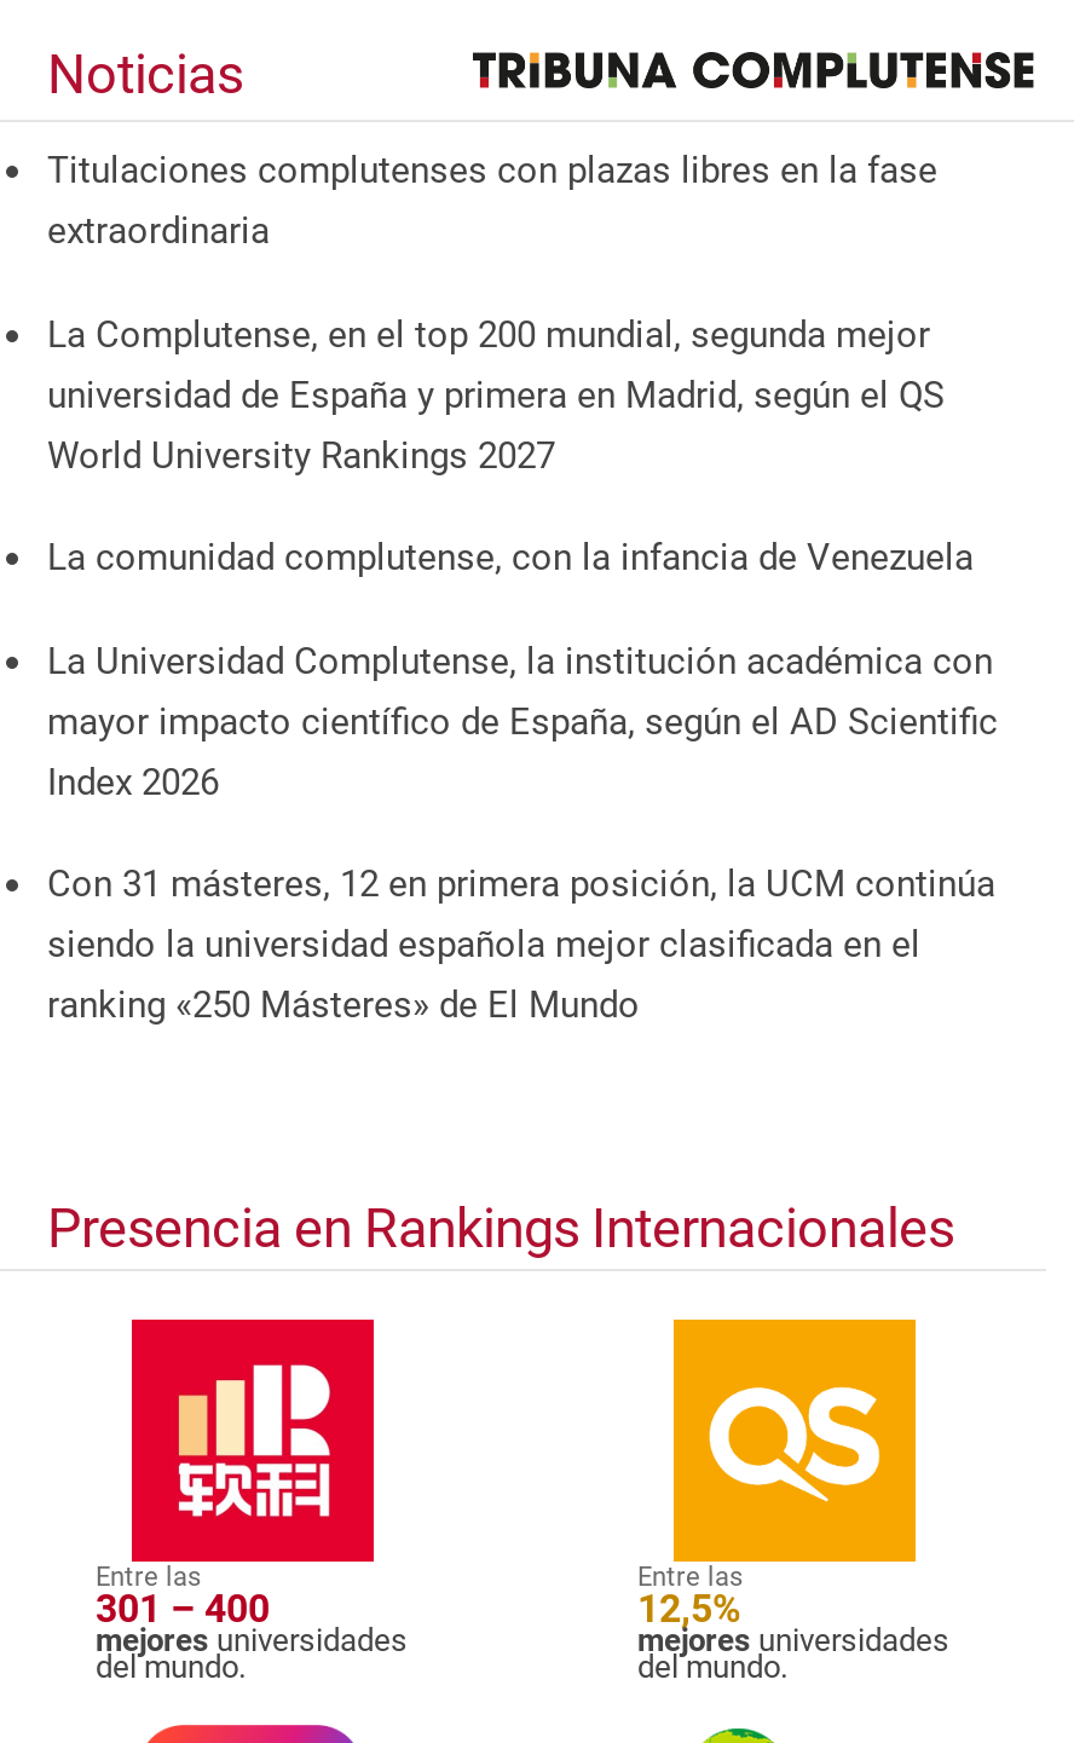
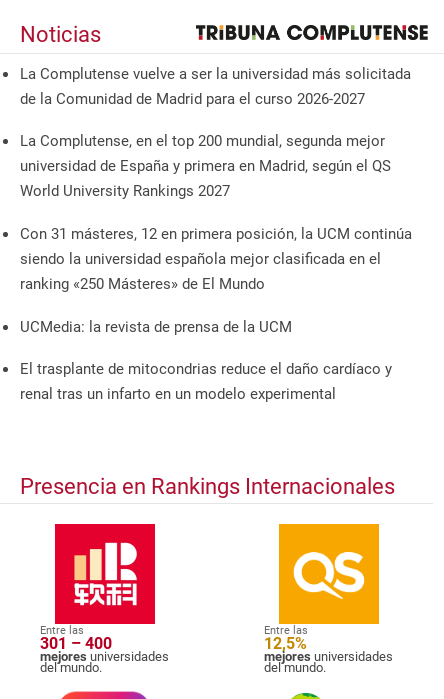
- Titulaciones complutenses con plazas libres en la fase
- extraordinaria
+ La Complutense vuelve a ser la universidad más solicitada
+ de la Comunidad de Madrid para el curso 2026-2027

- La comunidad complutense, con la infancia de Venezuela
- La Universidad Complutense, la institución académica con
- mayor impacto científico de España, según el AD Scientific
- Index 2026

moved up: Con 31 másteres, 12 en primera posición, la UCM continúa | siendo la universidad española mejor clasificada en el | ranking «250 Másteres» de El Mundo

+ UCMedia: la revista de prensa de la UCM
+ El trasplante de mitocondrias reduce el daño cardíaco y
+ renal tras un infarto en un modelo experimental
